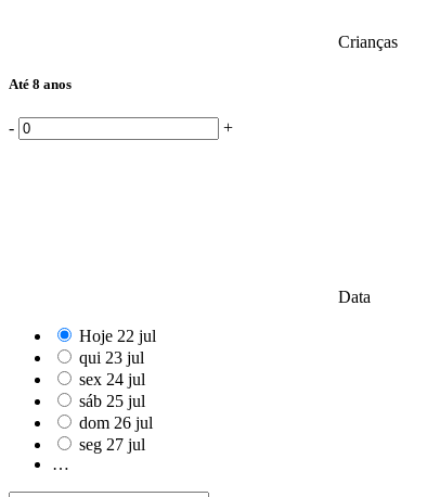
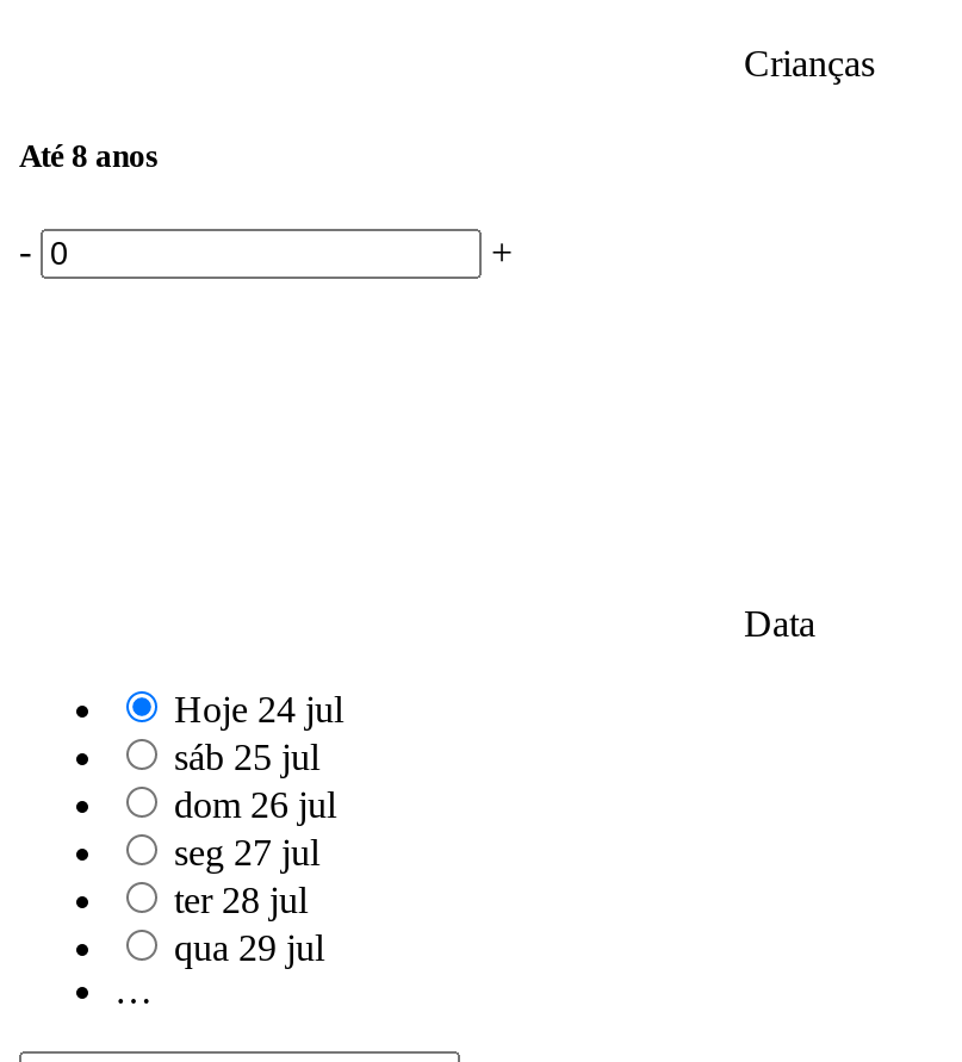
- Hoje 22 jul
- qui 23 jul
- sex 24 jul
+ Hoje 24 jul

moved up: sáb 25 jul | dom 26 jul | seg 27 jul

+ ter 28 jul
+ qua 29 jul
